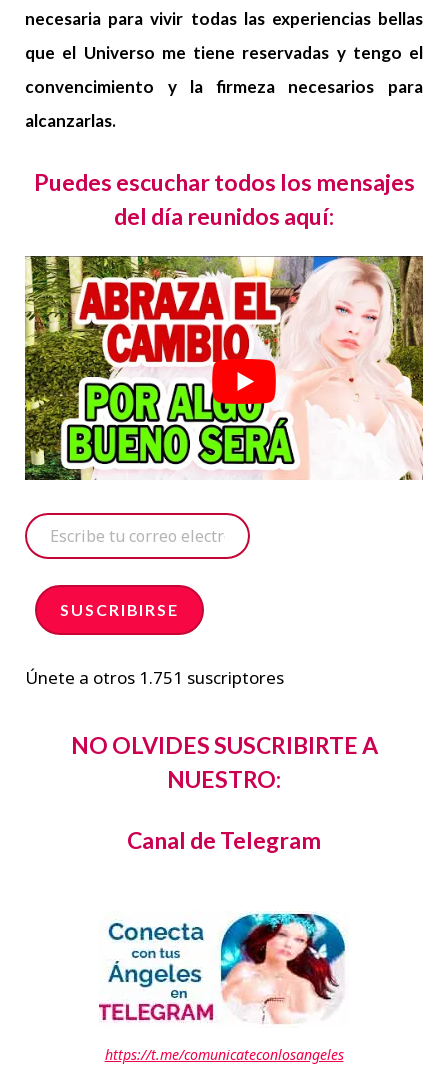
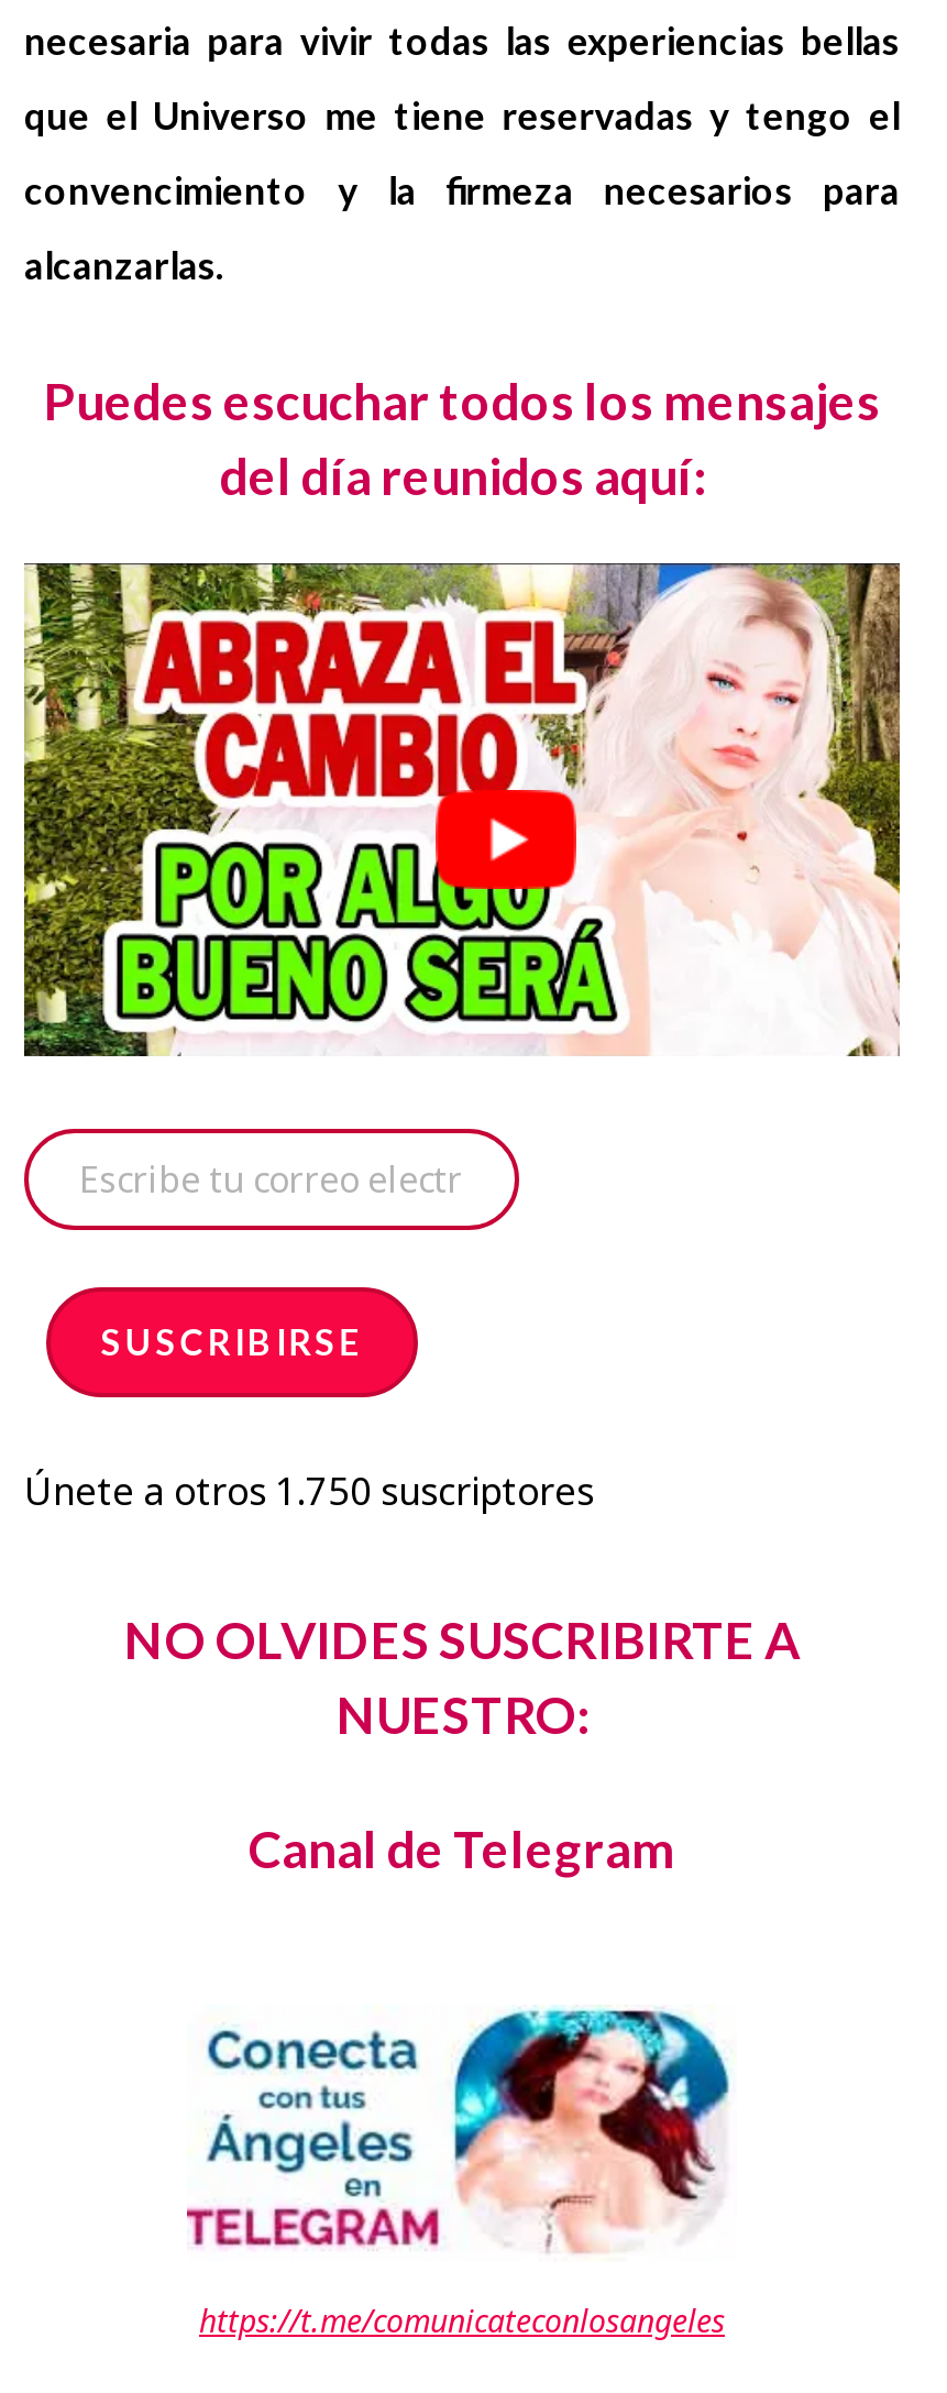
- Únete a otros 1.751 suscriptores
+ Únete a otros 1.750 suscriptores
